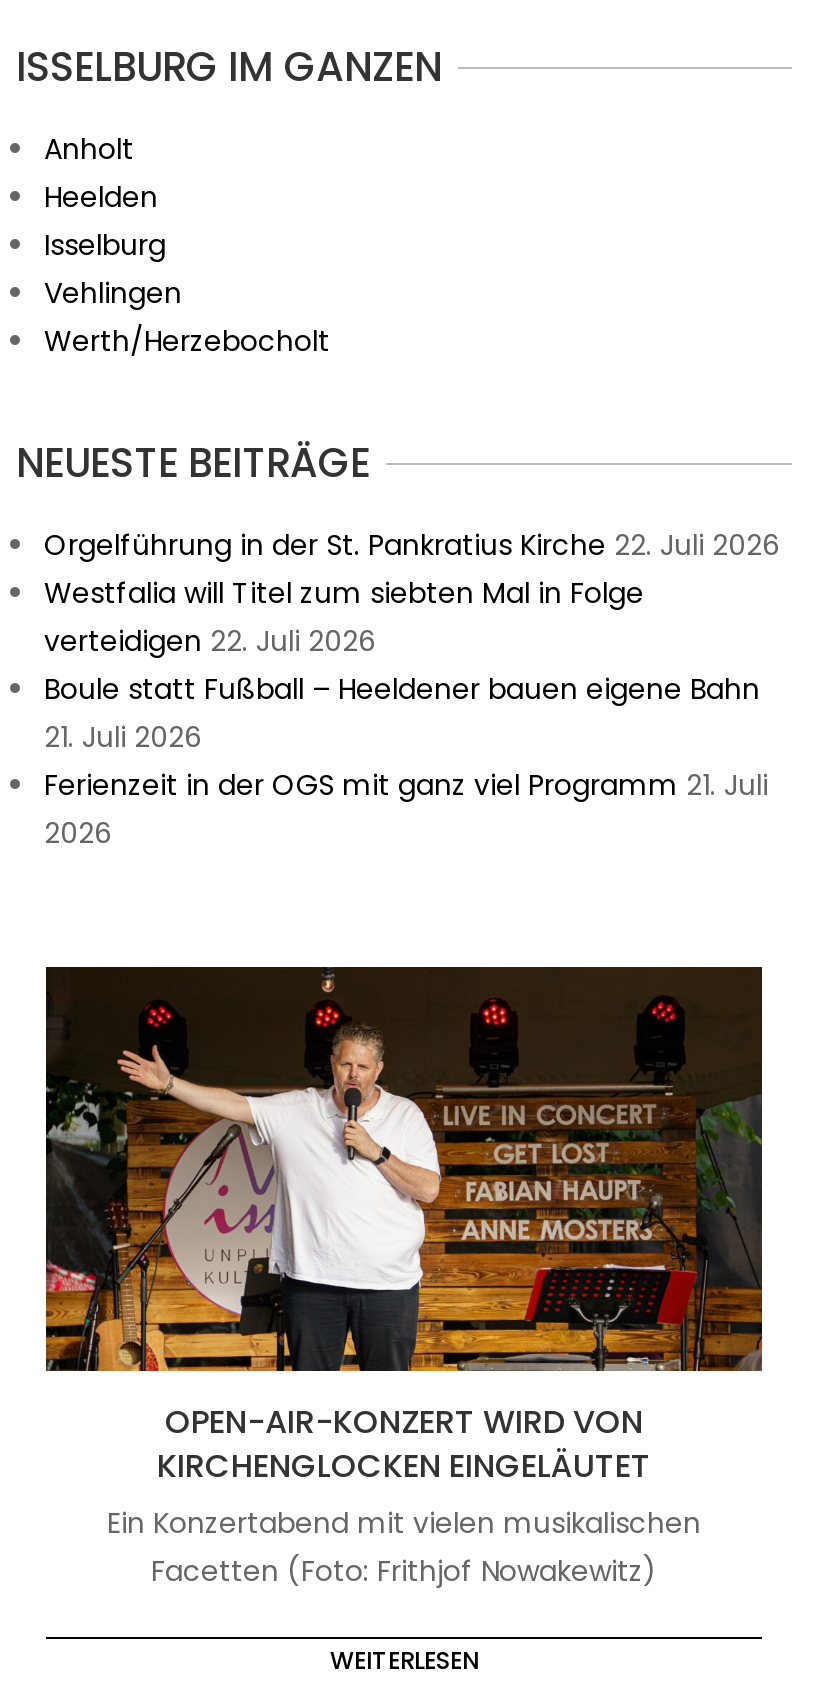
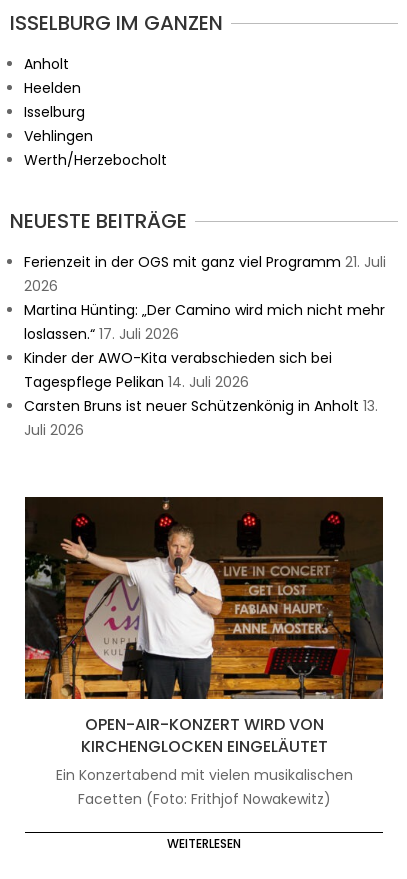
- Orgelführung in der St. Pankratius Kirche 22. Juli 2026
- Westfalia will Titel zum siebten Mal in Folge
- verteidigen 22. Juli 2026
- Boule statt Fußball – Heeldener bauen eigene Bahn
- 21. Juli 2026

moved up: Ferienzeit in der OGS mit ganz viel Programm 21. Juli | 2026

+ Martina Hünting: „Der Camino wird mich nicht mehr
+ loslassen.“ 17. Juli 2026
+ Kinder der AWO-Kita verabschieden sich bei
+ Tagespflege Pelikan 14. Juli 2026
+ Carsten Bruns ist neuer Schützenkönig in Anholt 13.
+ Juli 2026
